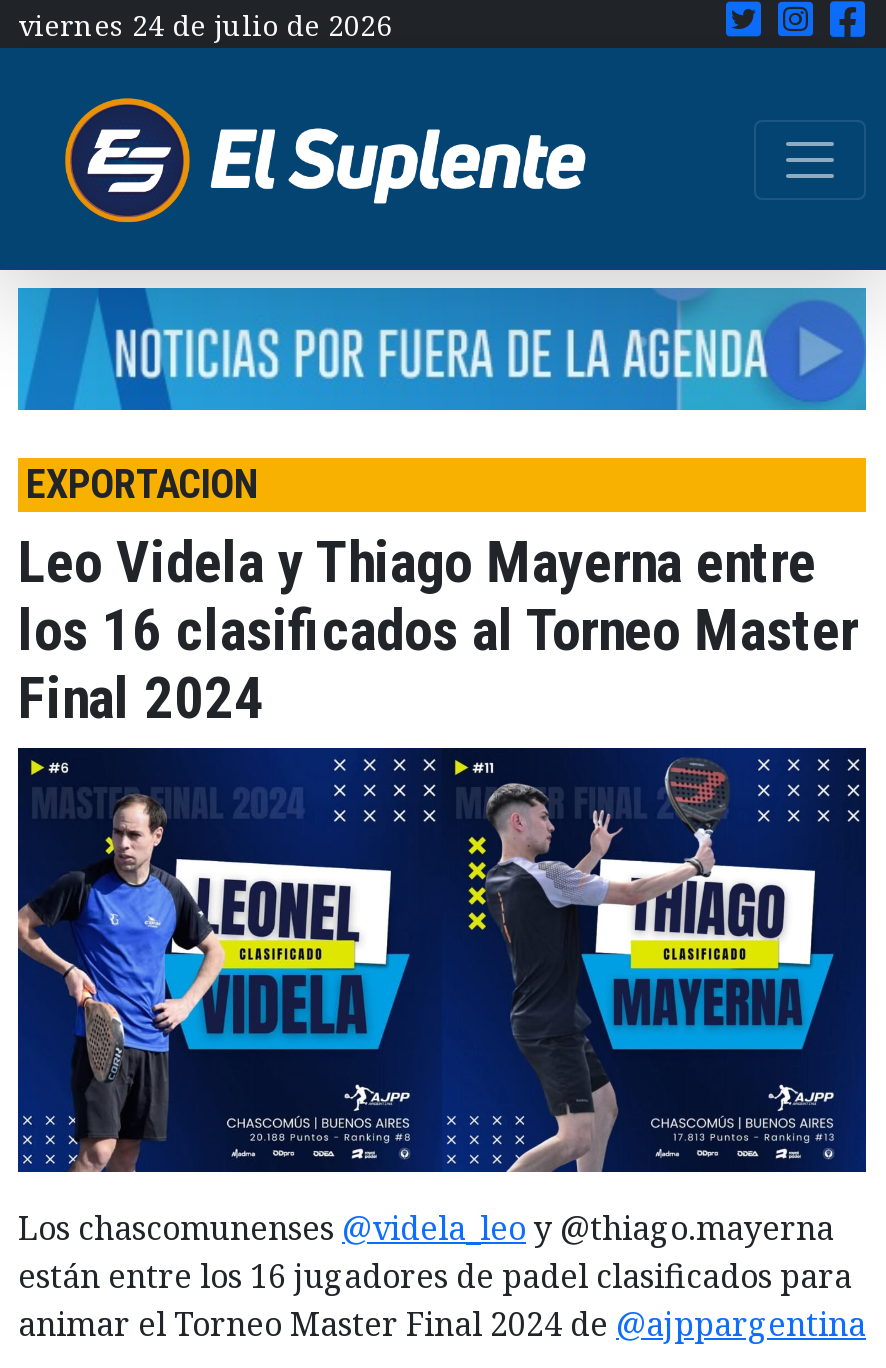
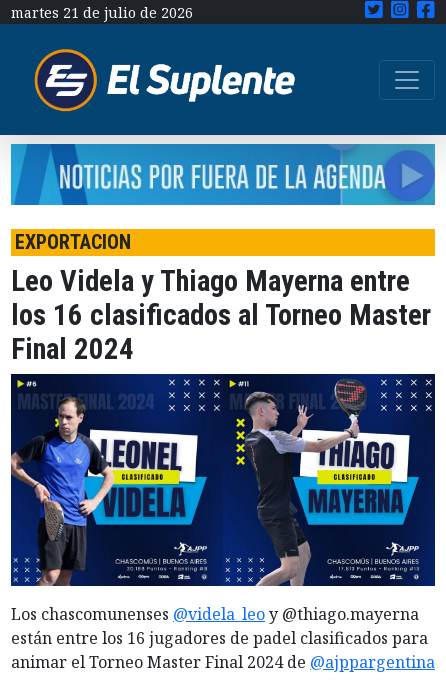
- viernes 24 de julio de 2026
+ martes 21 de julio de 2026
